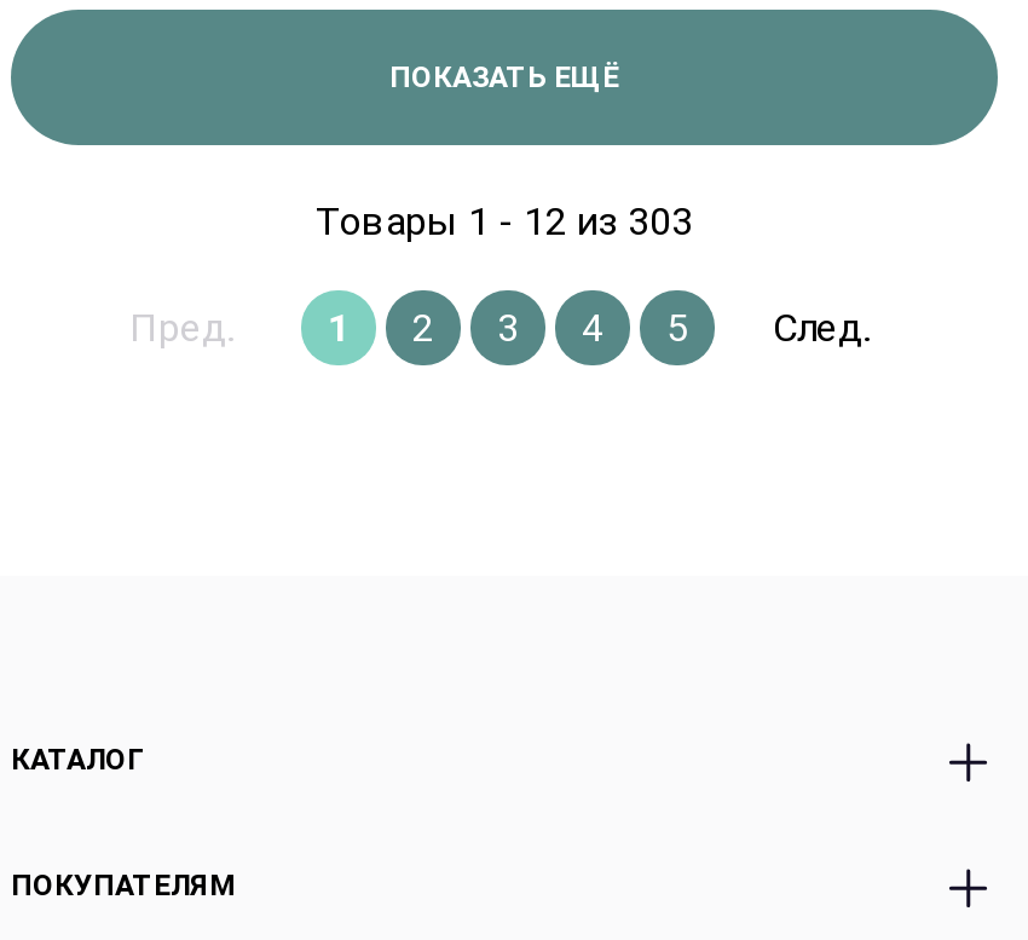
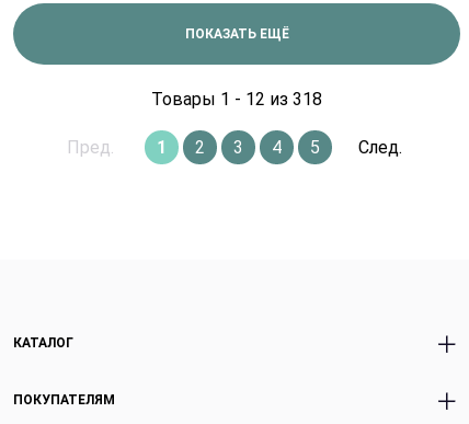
- Товары 1 - 12 из 303
+ Товары 1 - 12 из 318
